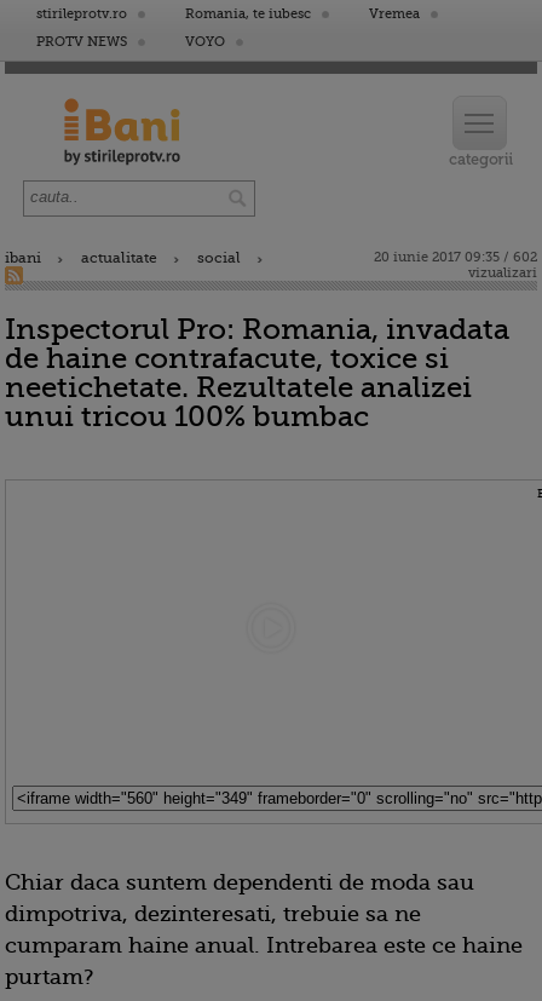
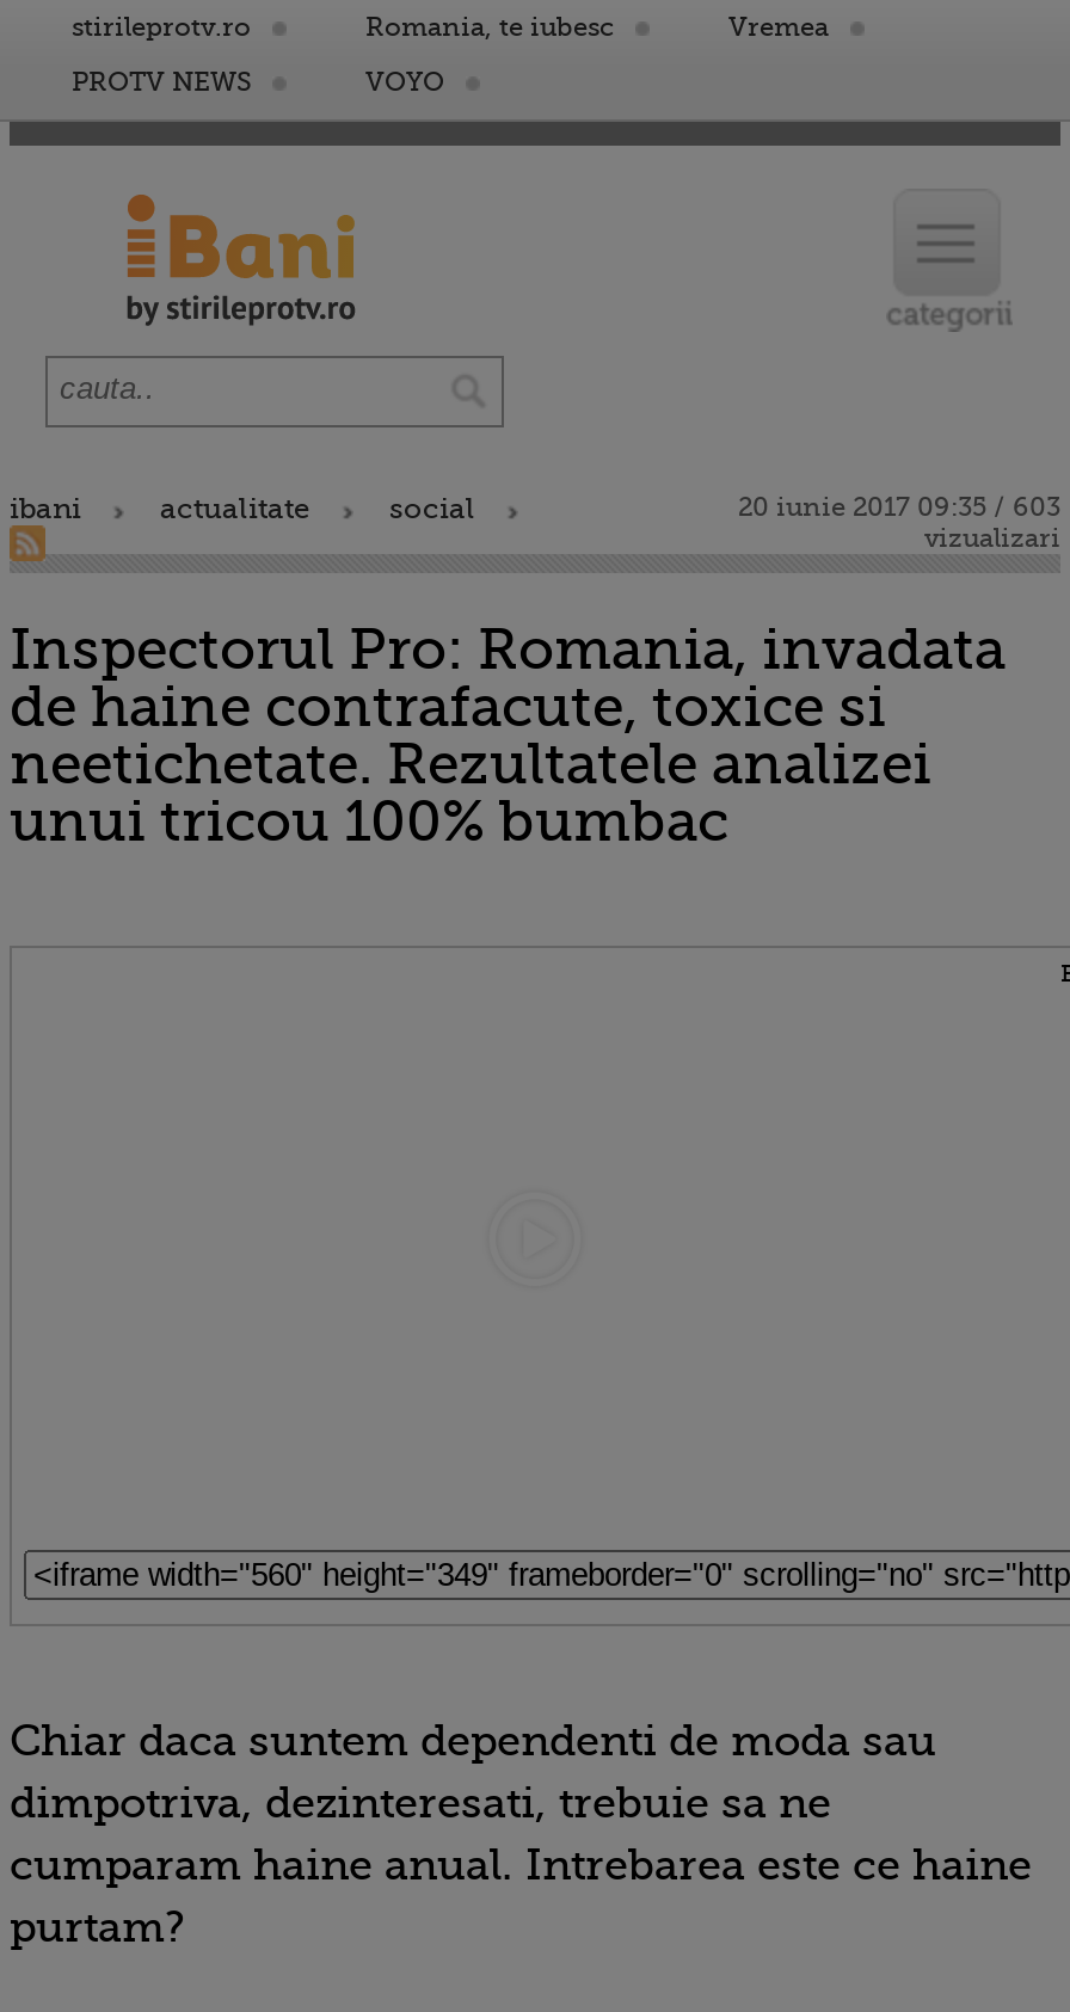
- 20 iunie 2017 09:35 / 602
+ 20 iunie 2017 09:35 / 603
